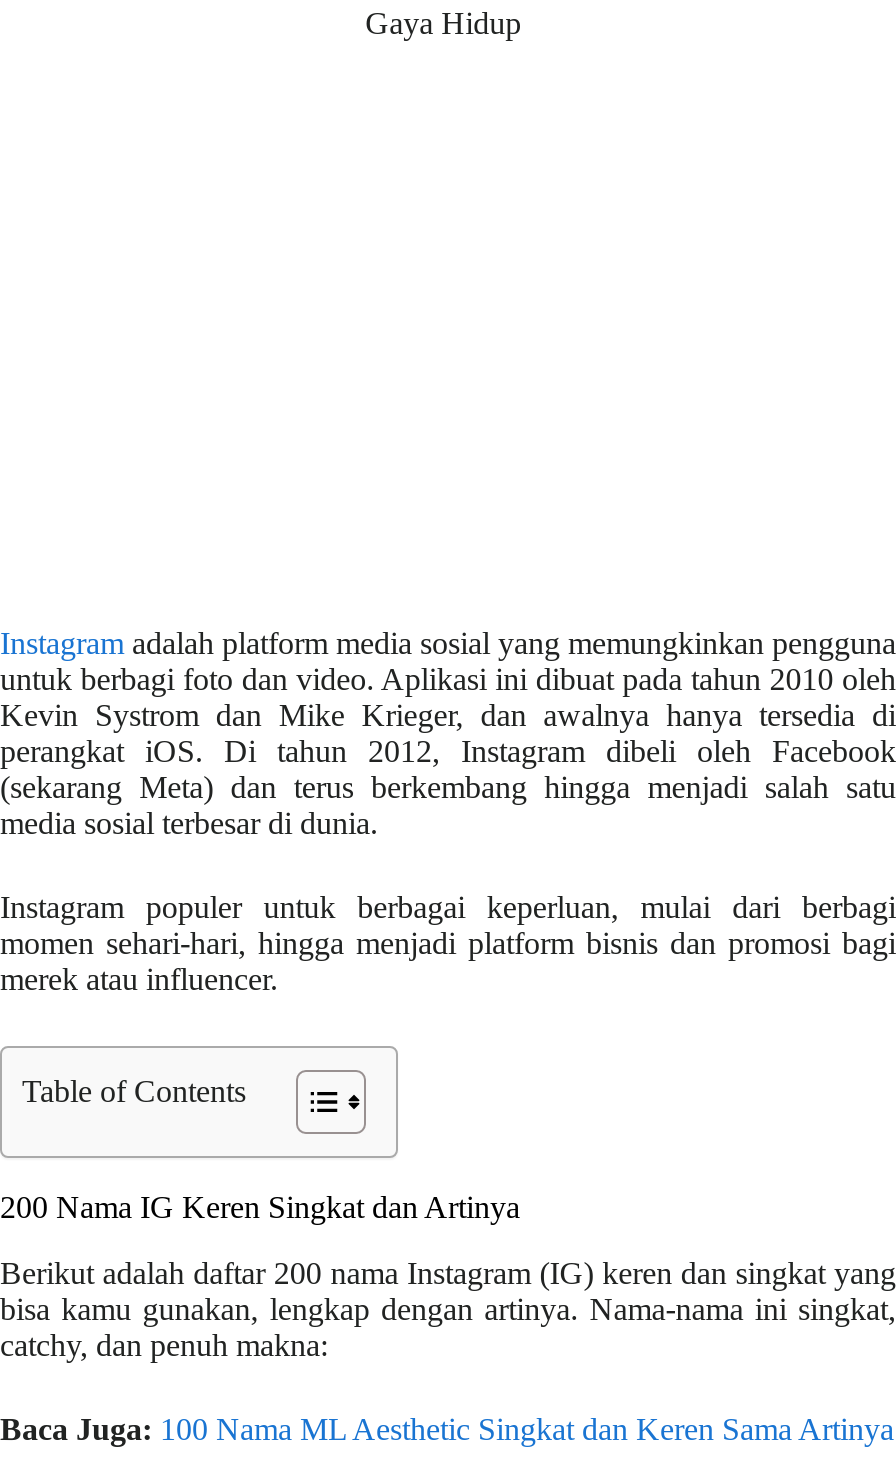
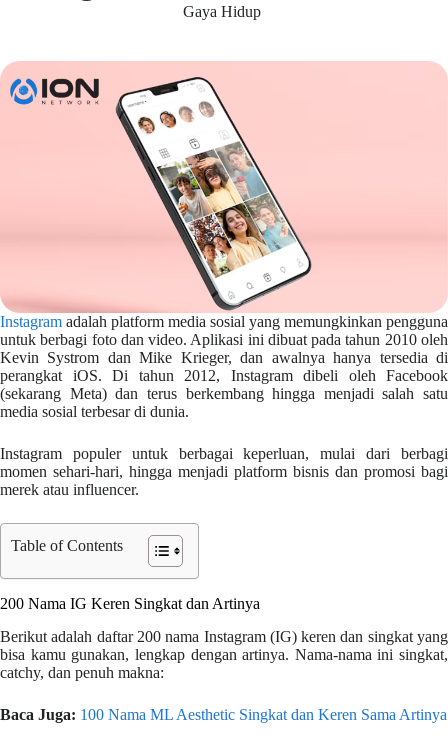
+ [image]
